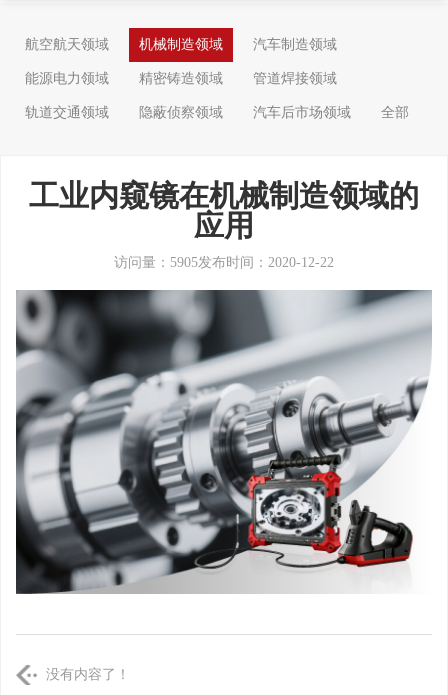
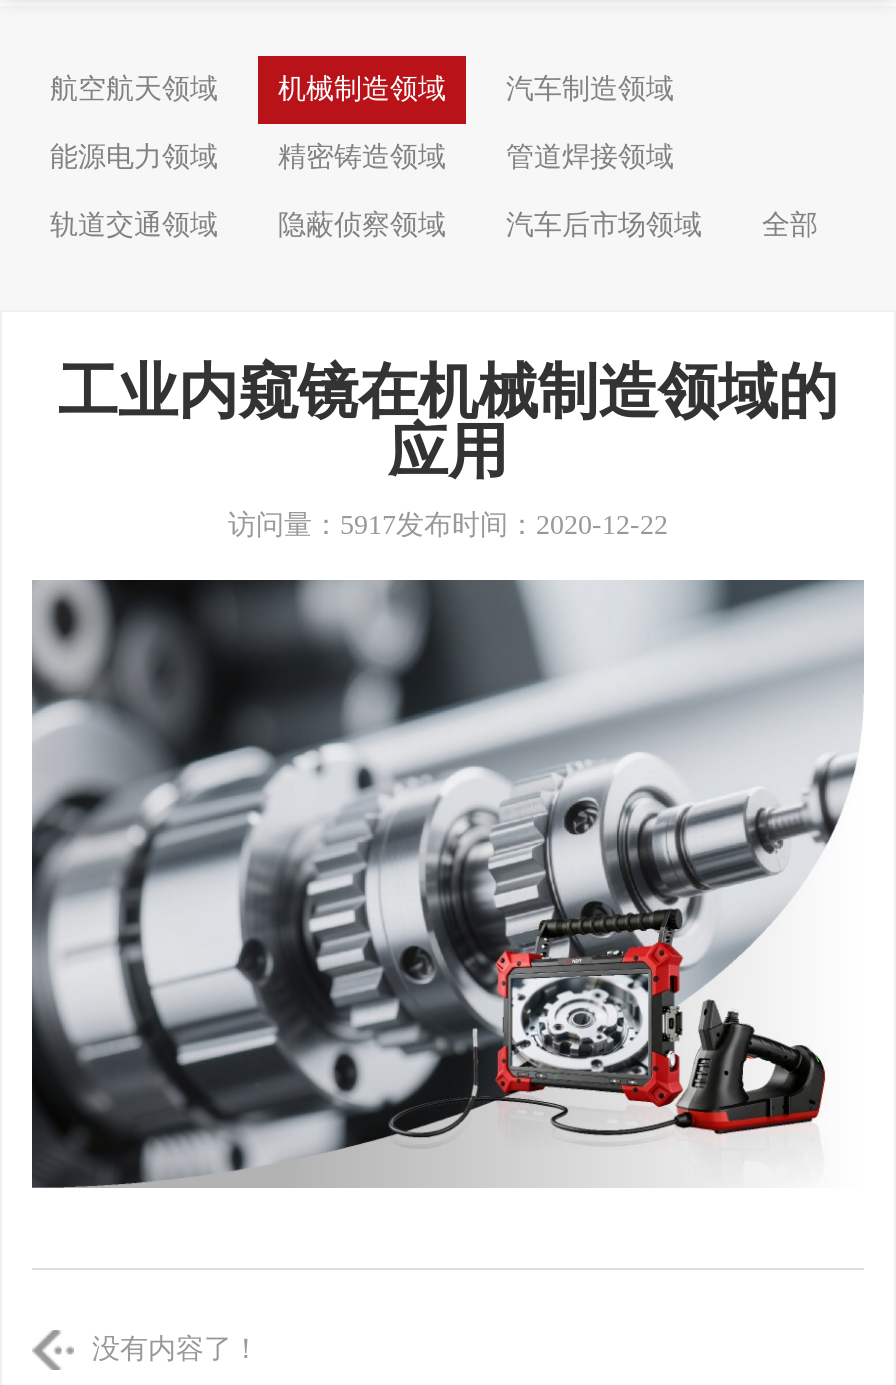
- 访问量：5905发布时间：2020-12-22
+ 访问量：5917发布时间：2020-12-22
